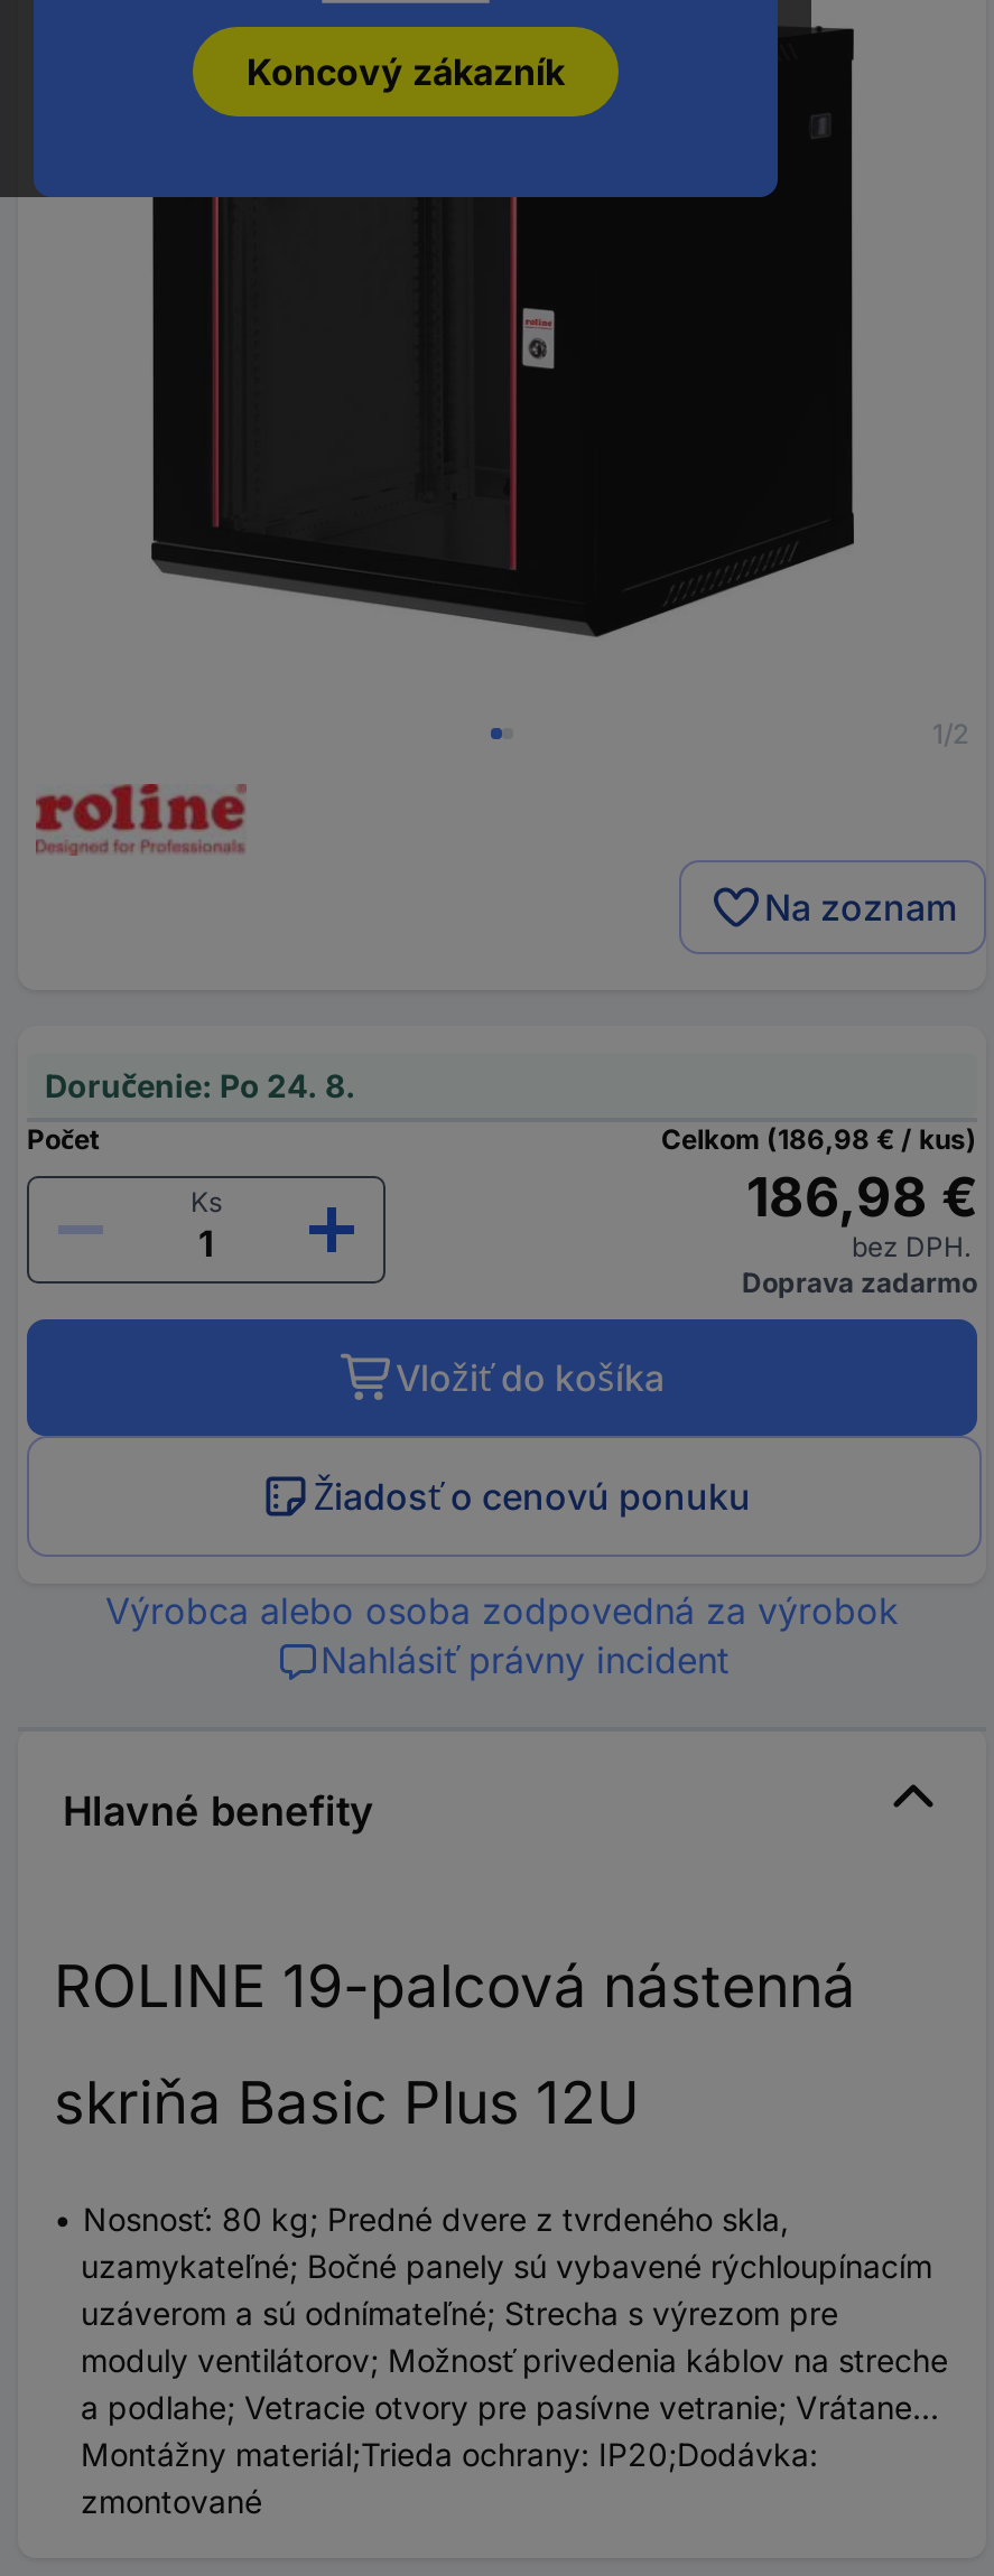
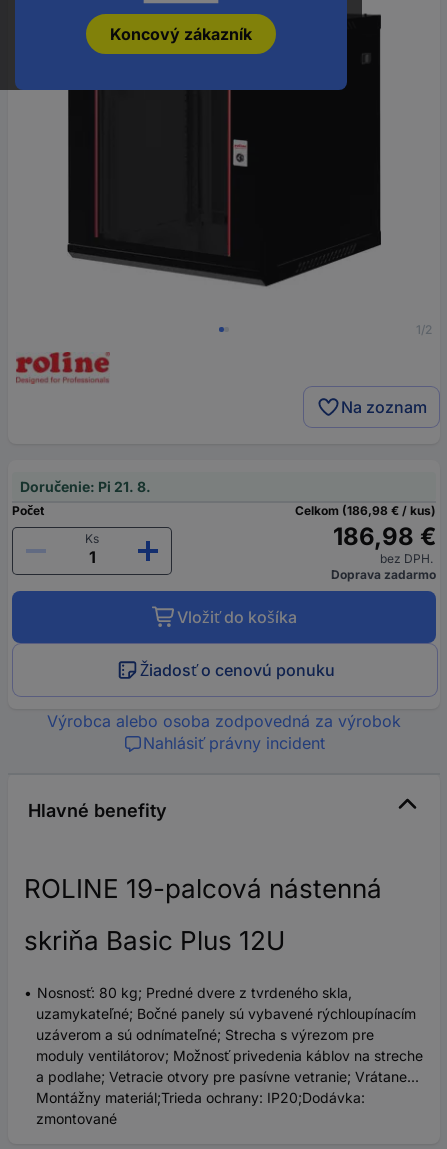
- Doručenie: Po 24. 8.
+ Doručenie: Pi 21. 8.
